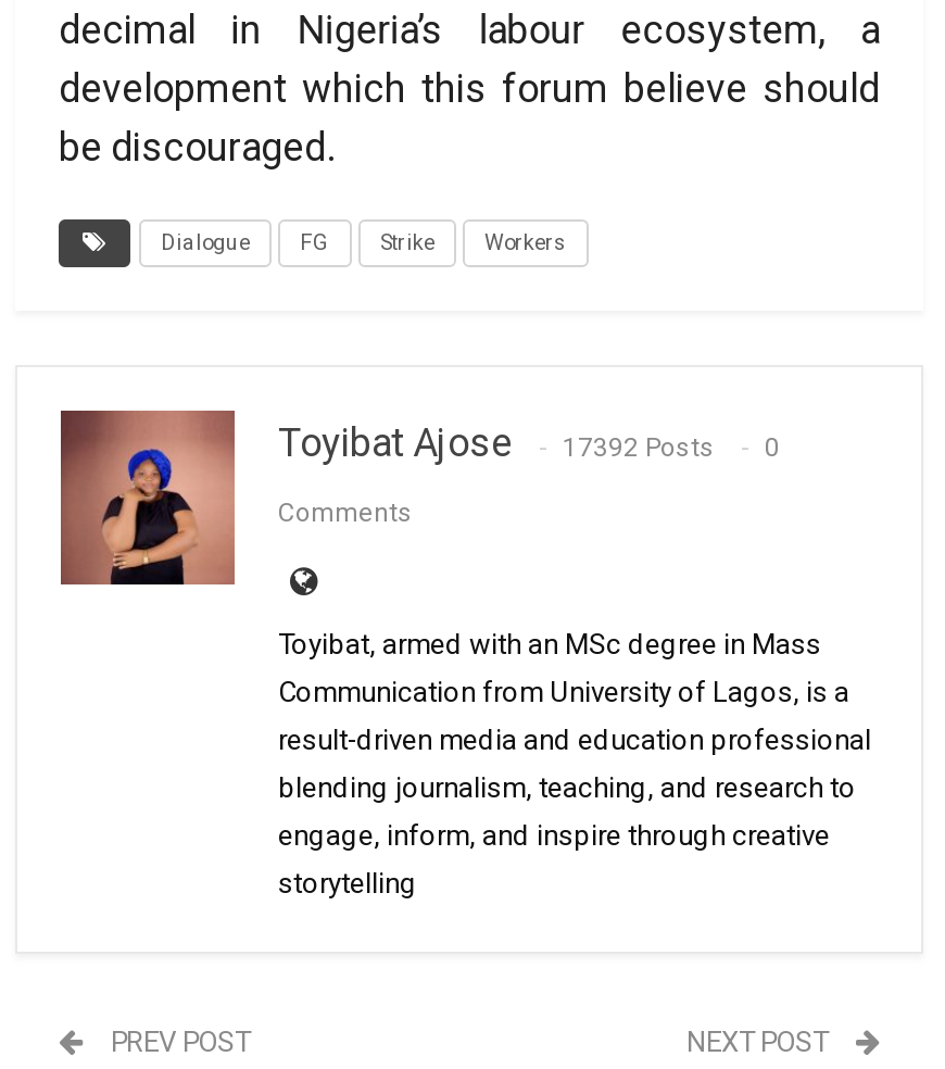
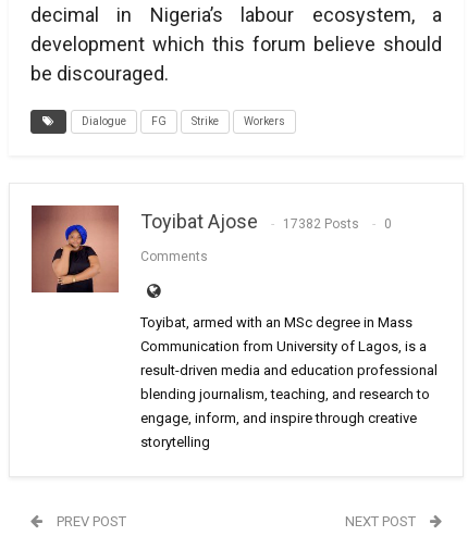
- Toyibat Ajose 17392 Posts 0
+ Toyibat Ajose 17382 Posts 0
